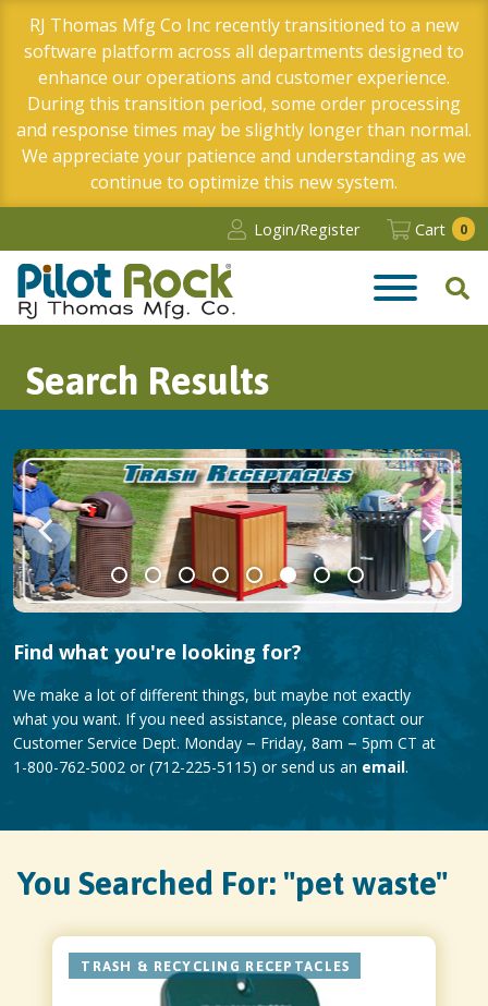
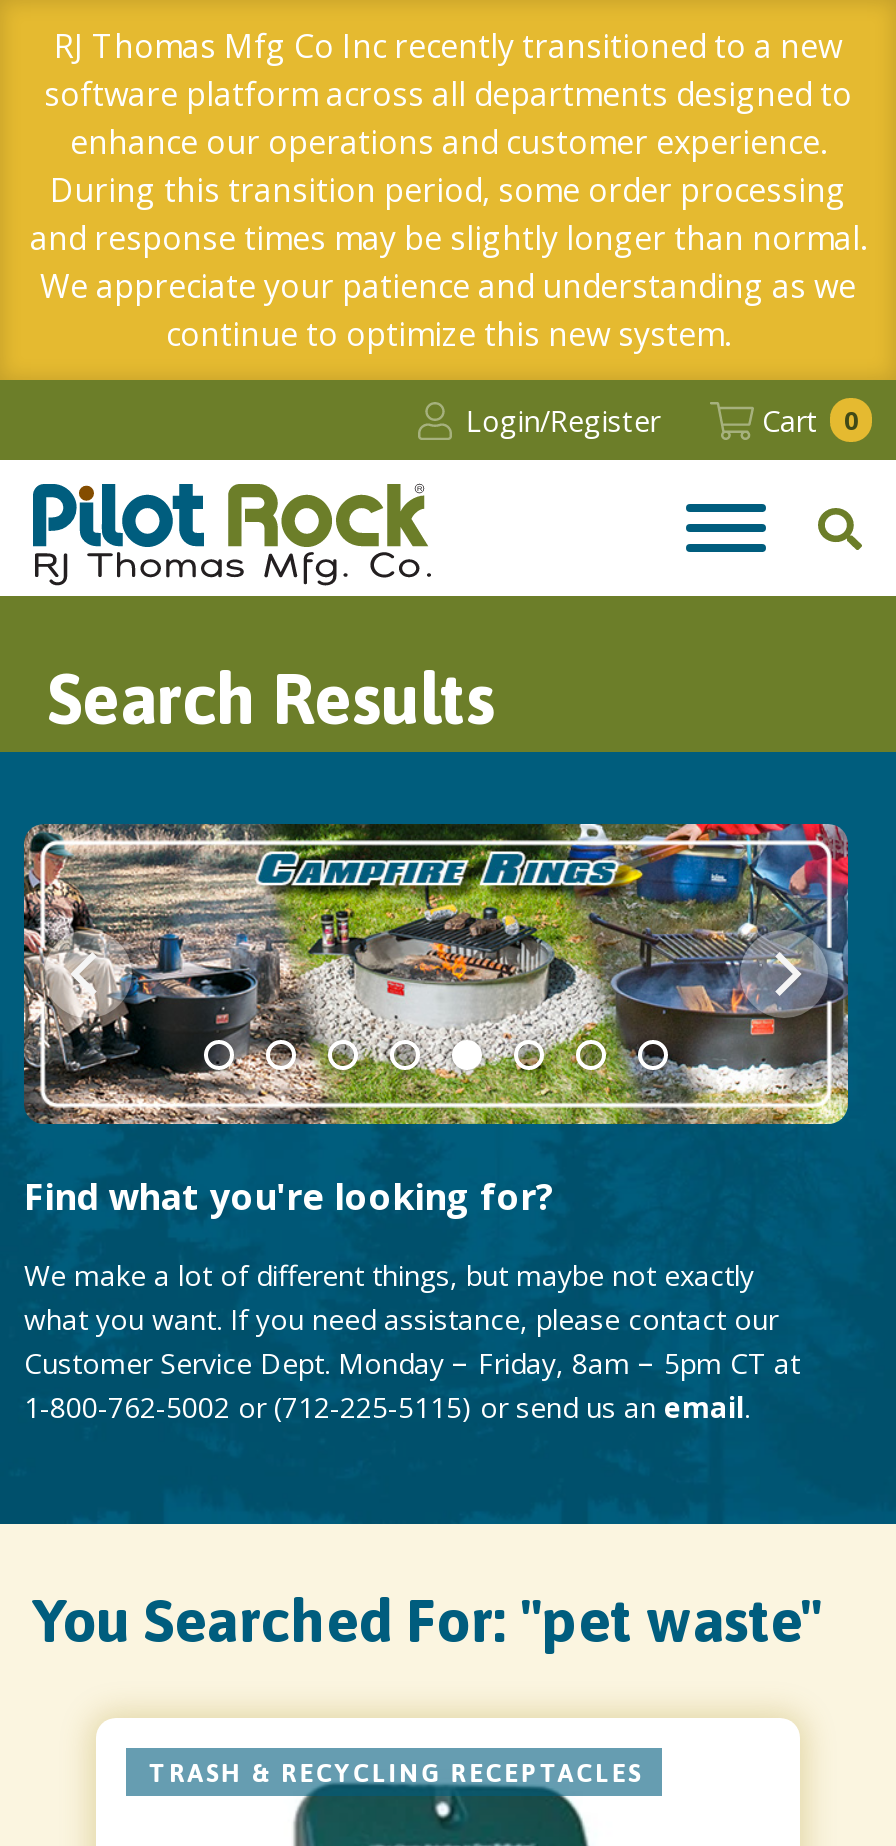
- [image]
+ [image]
